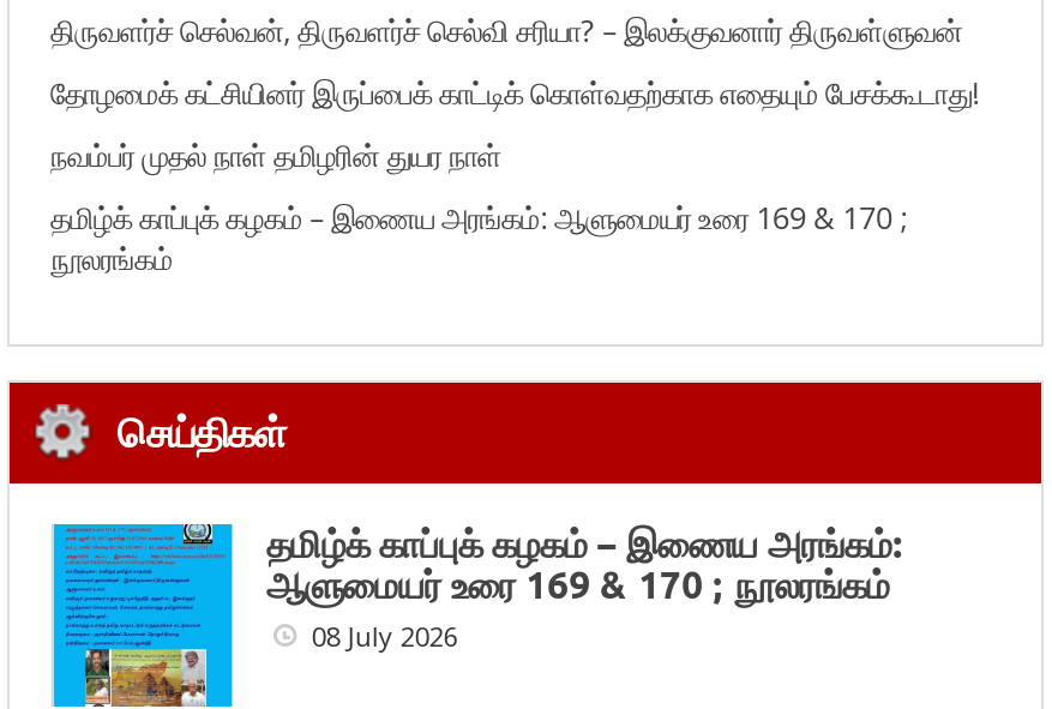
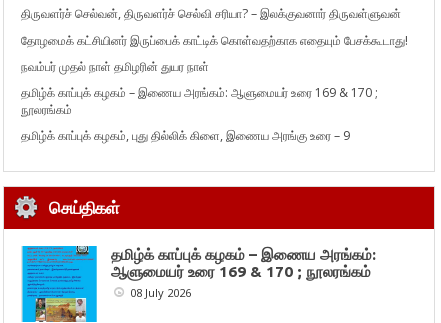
+ தமிழ்க் காப்புக் கழகம், புது தில்லிக் கிளை, இணைய அரங்கு உரை – 9
